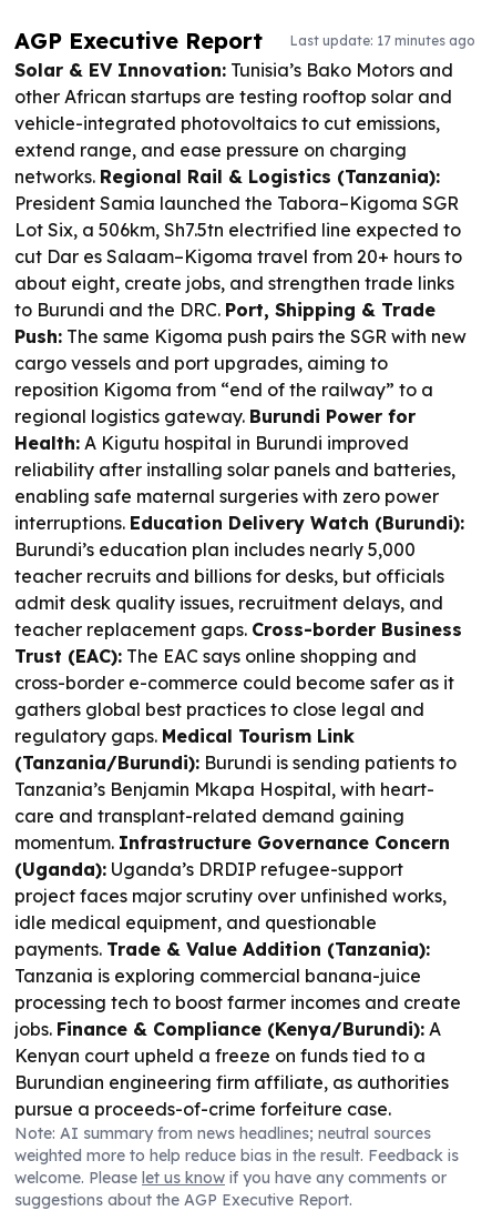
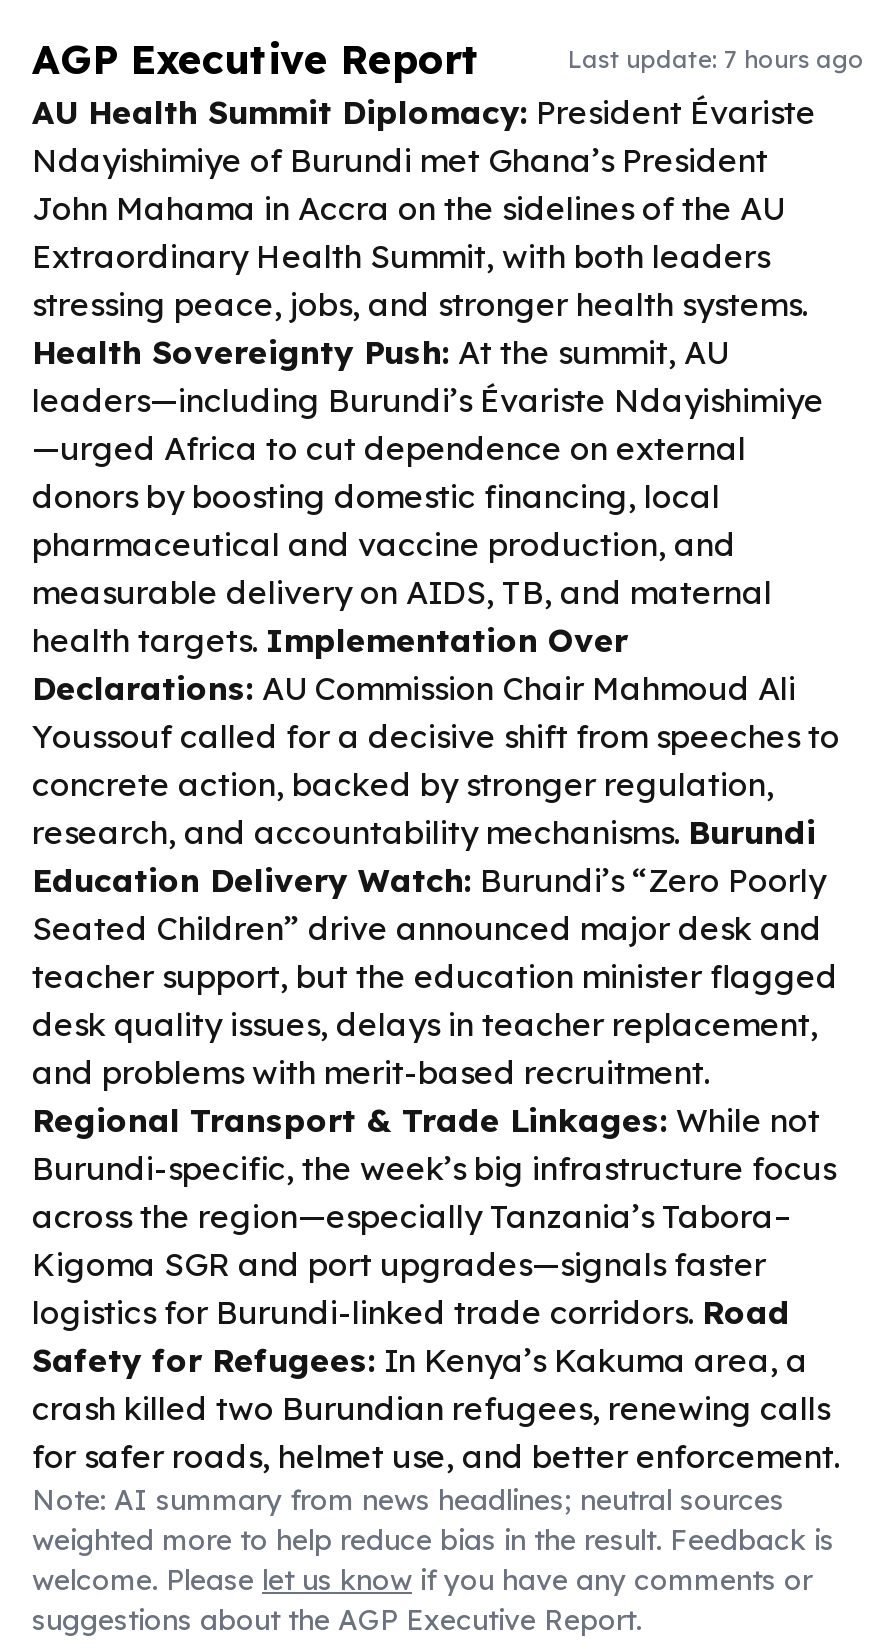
- Last update: 17 minutes ago
- Solar & EV Innovation: Tunisia’s Bako Motors and
- other African startups are testing rooftop solar and
- vehicle-integrated photovoltaics to cut emissions,
- extend range, and ease pressure on charging
- networks. Regional Rail & Logistics (Tanzania):
- President Samia launched the Tabora–Kigoma SGR
- Lot Six, a 506km, Sh7.5tn electrified line expected to
- cut Dar es Salaam–Kigoma travel from 20+ hours to
- about eight, create jobs, and strengthen trade links
- to Burundi and the DRC. Port, Shipping & Trade
- Push: The same Kigoma push pairs the SGR with new
- cargo vessels and port upgrades, aiming to
- reposition Kigoma from “end of the railway” to a
- regional logistics gateway. Burundi Power for
- Health: A Kigutu hospital in Burundi improved
- reliability after installing solar panels and batteries,
- enabling safe maternal surgeries with zero power
- interruptions. Education Delivery Watch (Burundi):
- Burundi’s education plan includes nearly 5,000
- teacher recruits and billions for desks, but officials
- admit desk quality issues, recruitment delays, and
- teacher replacement gaps. Cross-border Business
- Trust (EAC): The EAC says online shopping and
- cross-border e-commerce could become safer as it
- gathers global best practices to close legal and
- regulatory gaps. Medical Tourism Link
- (Tanzania/Burundi): Burundi is sending patients to
- Tanzania’s Benjamin Mkapa Hospital, with heart-
- care and transplant-related demand gaining
- momentum. Infrastructure Governance Concern
- (Uganda): Uganda’s DRDIP refugee-support
- project faces major scrutiny over unfinished works,
- idle medical equipment, and questionable
- payments. Trade & Value Addition (Tanzania):
- Tanzania is exploring commercial banana-juice
- processing tech to boost farmer incomes and create
- jobs. Finance & Compliance (Kenya/Burundi): A
- Kenyan court upheld a freeze on funds tied to a
- Burundian engineering firm affiliate, as authorities
- pursue a proceeds-of-crime forfeiture case.
+ Last update: 7 hours ago
+ AU Health Summit Diplomacy: President Évariste
+ Ndayishimiye of Burundi met Ghana’s President
+ John Mahama in Accra on the sidelines of the AU
+ Extraordinary Health Summit, with both leaders
+ stressing peace, jobs, and stronger health systems.
+ Health Sovereignty Push: At the summit, AU
+ leaders—including Burundi’s Évariste Ndayishimiye
+ —urged Africa to cut dependence on external
+ donors by boosting domestic financing, local
+ pharmaceutical and vaccine production, and
+ measurable delivery on AIDS, TB, and maternal
+ health targets. Implementation Over
+ Declarations: AU Commission Chair Mahmoud Ali
+ Youssouf called for a decisive shift from speeches to
+ concrete action, backed by stronger regulation,
+ research, and accountability mechanisms. Burundi
+ Education Delivery Watch: Burundi’s “Zero Poorly
+ Seated Children” drive announced major desk and
+ teacher support, but the education minister flagged
+ desk quality issues, delays in teacher replacement,
+ and problems with merit-based recruitment.
+ Regional Transport & Trade Linkages: While not
+ Burundi-specific, the week’s big infrastructure focus
+ across the region—especially Tanzania’s Tabora–
+ Kigoma SGR and port upgrades—signals faster
+ logistics for Burundi-linked trade corridors. Road
+ Safety for Refugees: In Kenya’s Kakuma area, a
+ crash killed two Burundian refugees, renewing calls
+ for safer roads, helmet use, and better enforcement.
